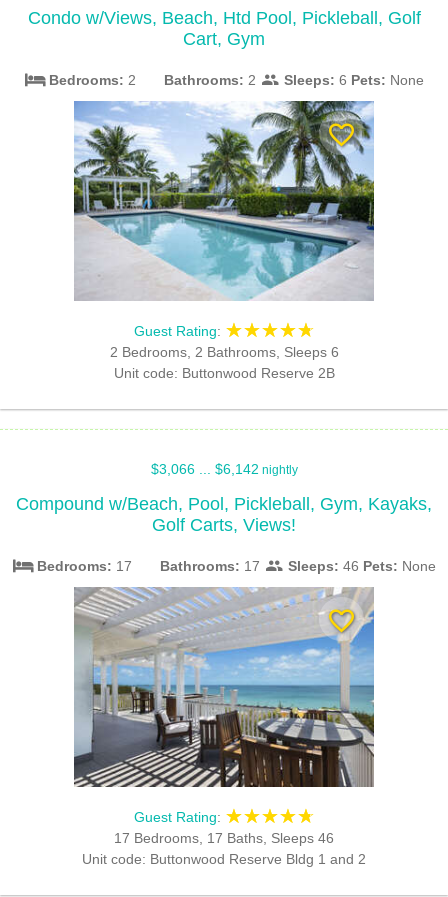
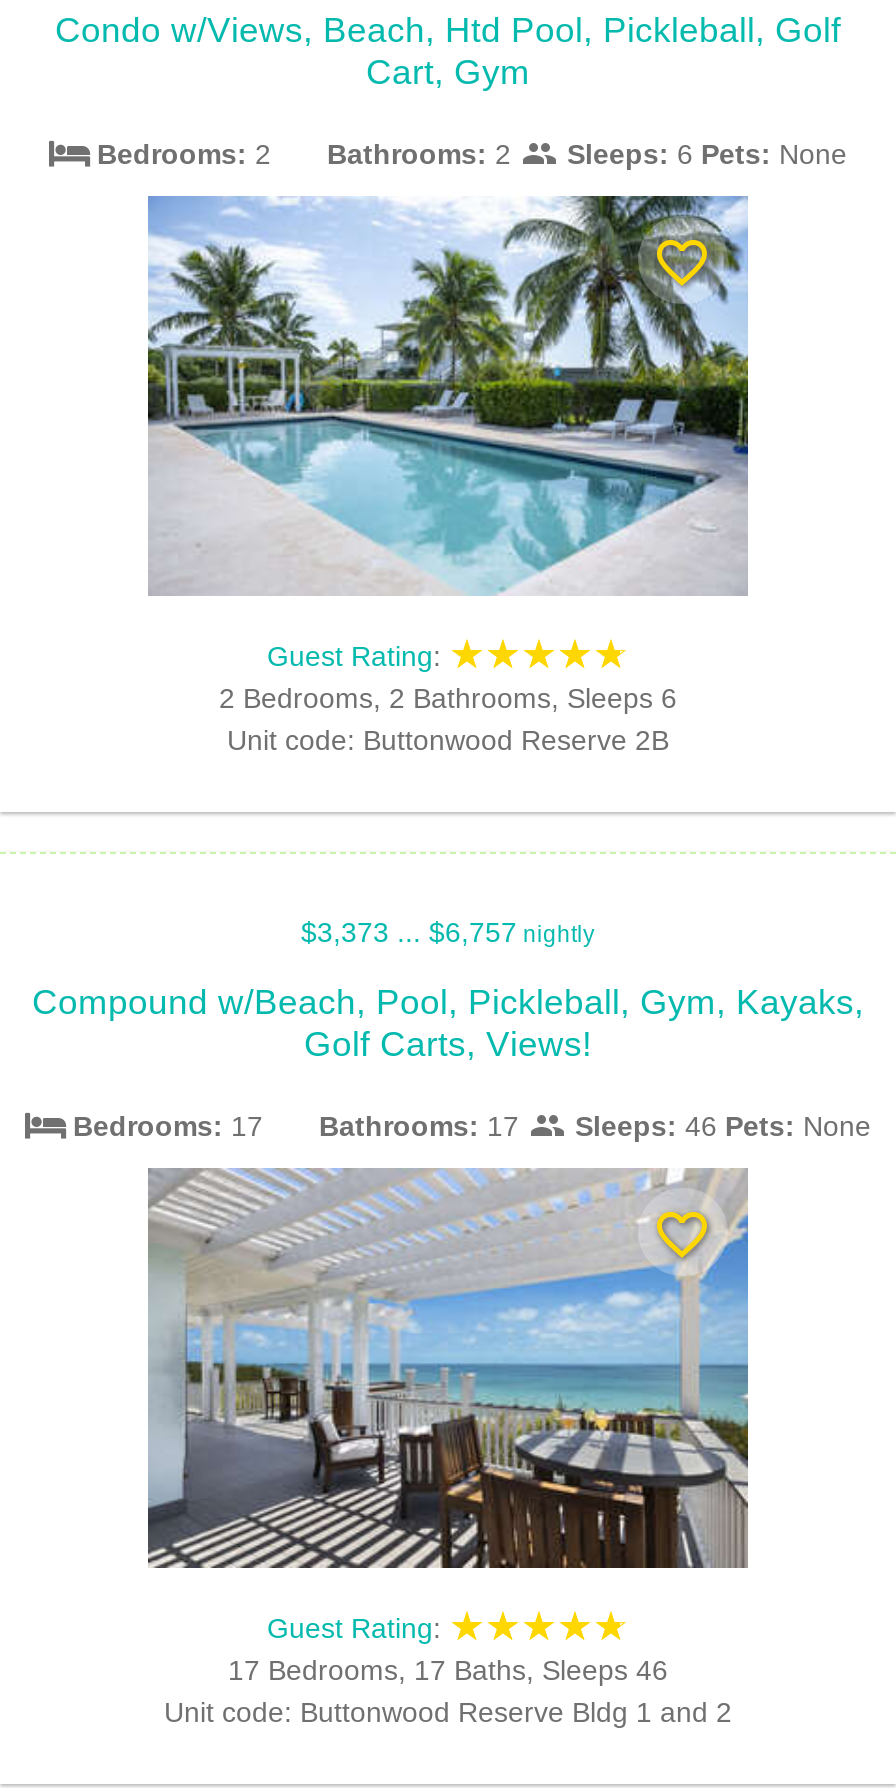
- $3,066 ... $6,142 nightly
+ $3,373 ... $6,757 nightly
